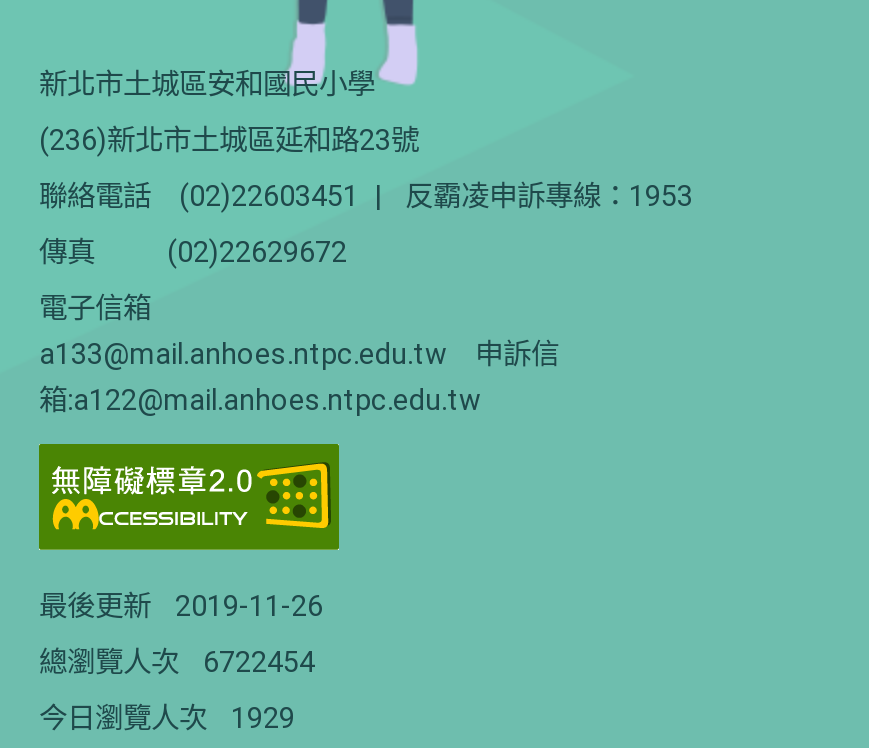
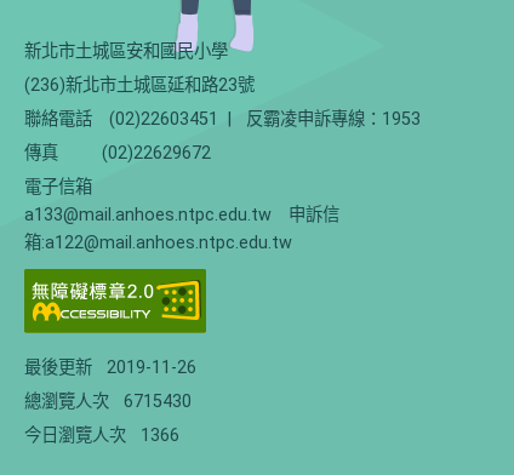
- 總瀏覽人次 6722454
+ 總瀏覽人次 6715430

- 今日瀏覽人次 1929
+ 今日瀏覽人次 1366
